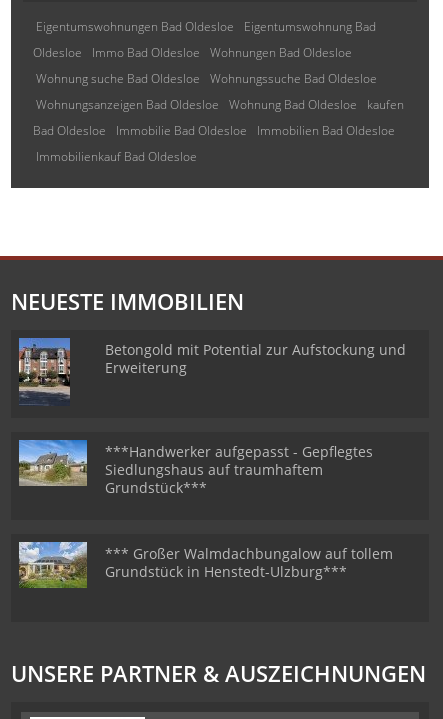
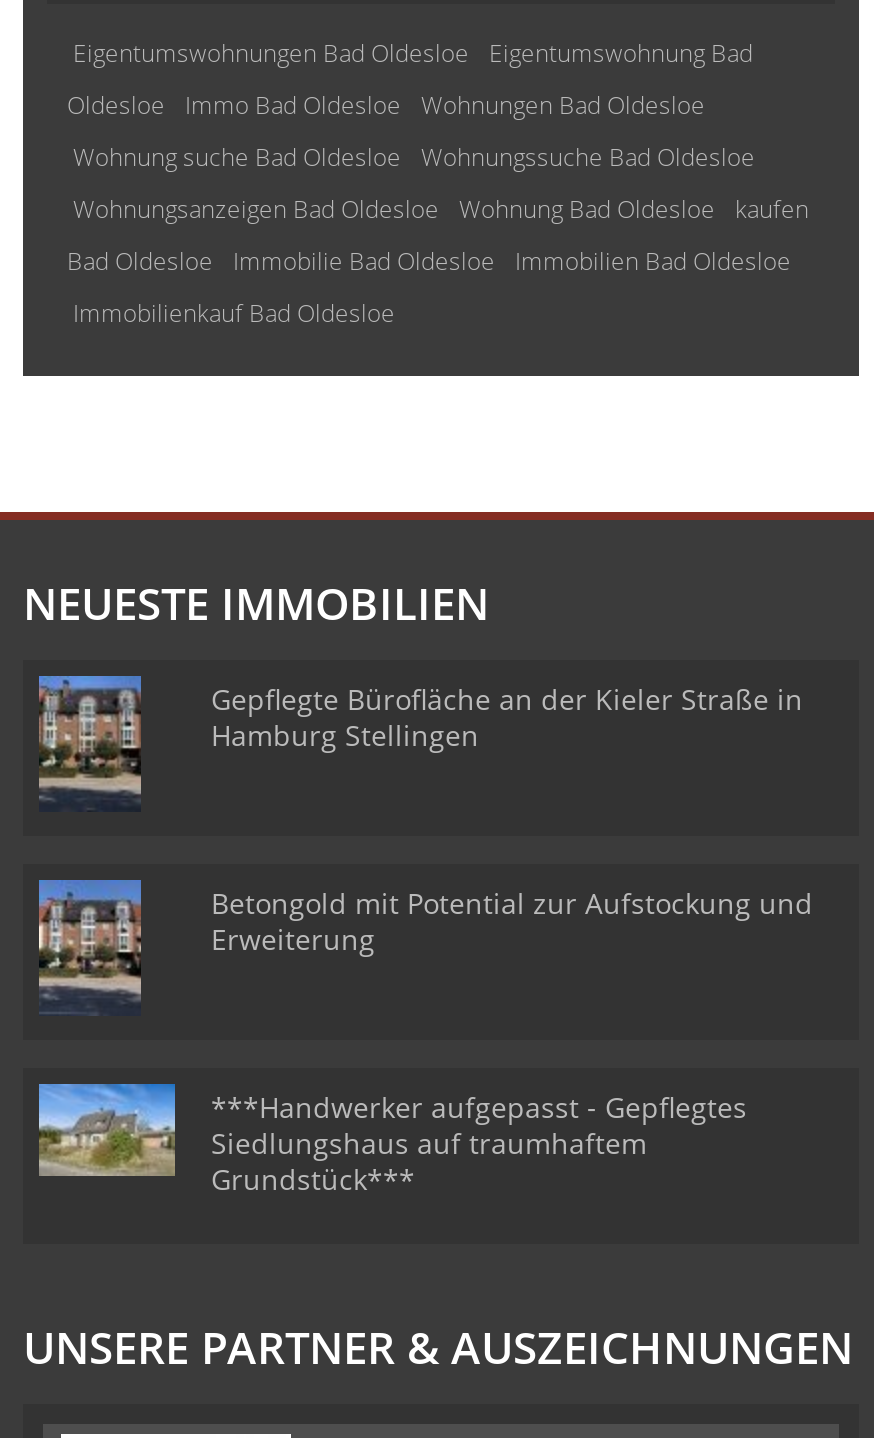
+ [image]
+ Gepflegte Bürofläche an der Kieler Straße in
+ Hamburg Stellingen

moved down: [image] | Betongold mit Potential zur Aufstockung und | Erweiterung | ***Handwerker aufgepasst - Gepflegtes | Siedlungshaus auf traumhaftem | Grundstück***

- [image]
- *** Großer Walmdachbungalow auf tollem
- Grundstück in Henstedt-Ulzburg***
